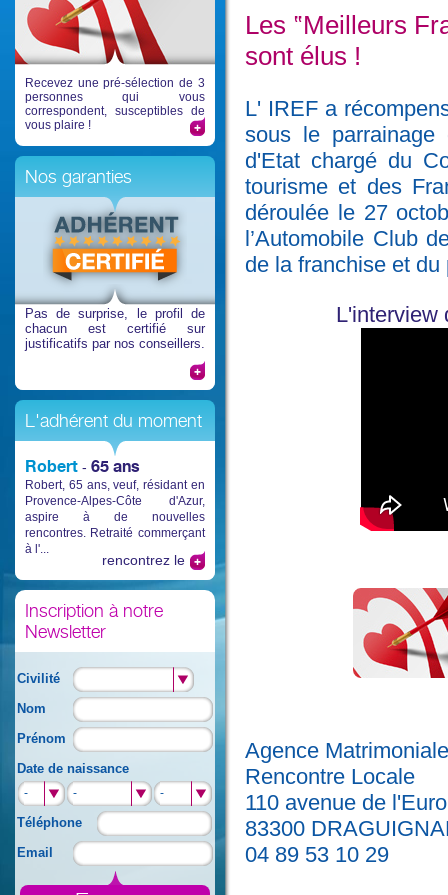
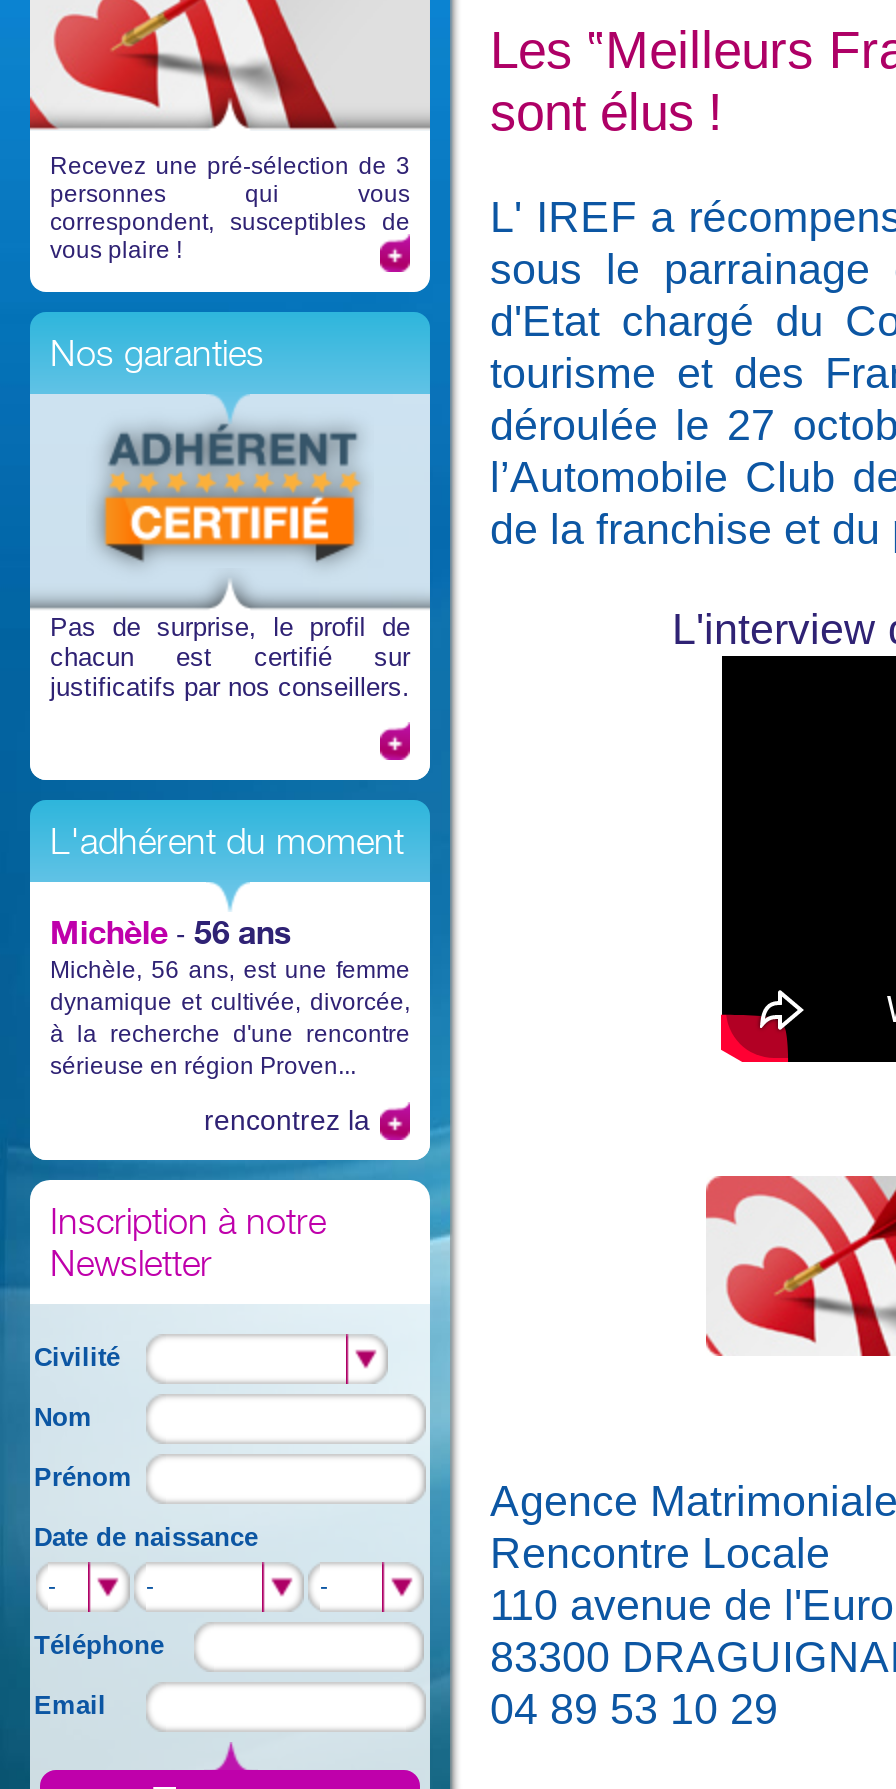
- Robert - 65 ans
- Robert, 65 ans, veuf, résidant en
- Provence-Alpes-Côte d'Azur,
- aspire à de nouvelles
- rencontres. Retraité commerçant
- à l'...
- rencontrez le
+ Michèle - 56 ans
+ Michèle, 56 ans, est une femme
+ dynamique et cultivée, divorcée,
+ à la recherche d'une rencontre
+ sérieuse en région Proven...
+ rencontrez la
